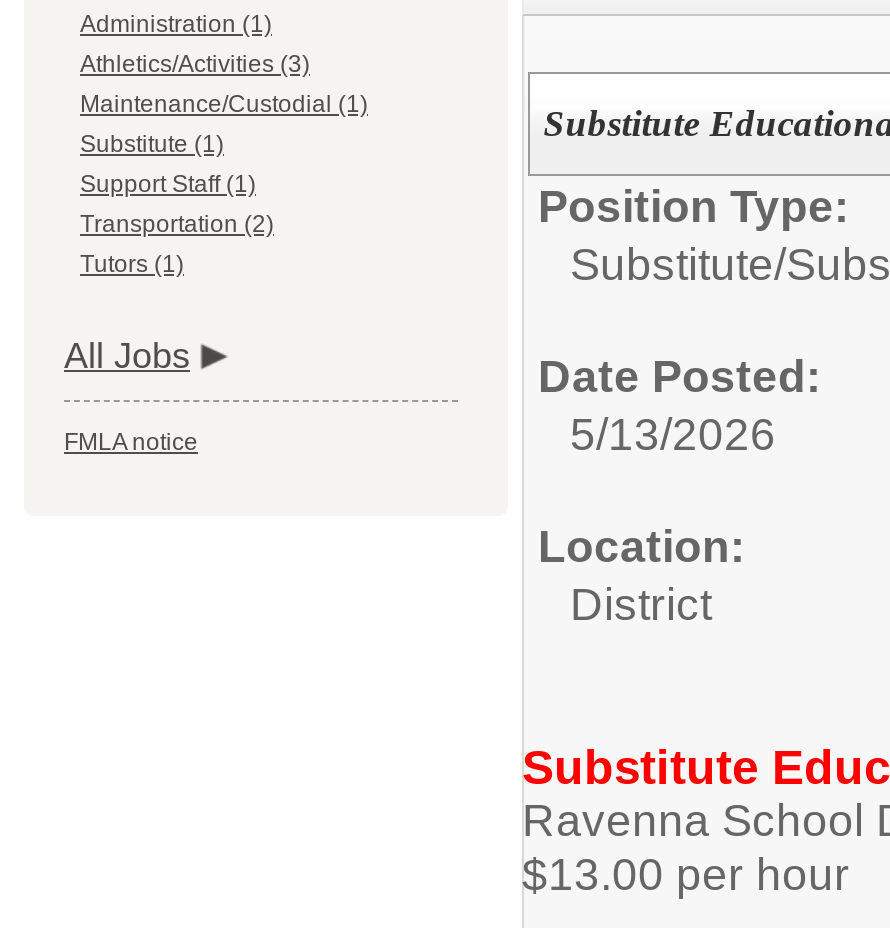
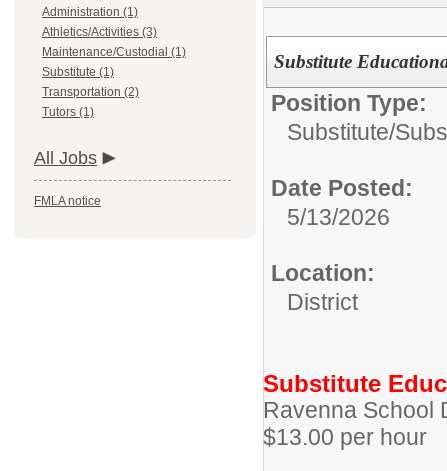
- Support Staff (1)

moved up: Transportation (2) | Tutors (1) | All Jobs | FMLA notice
